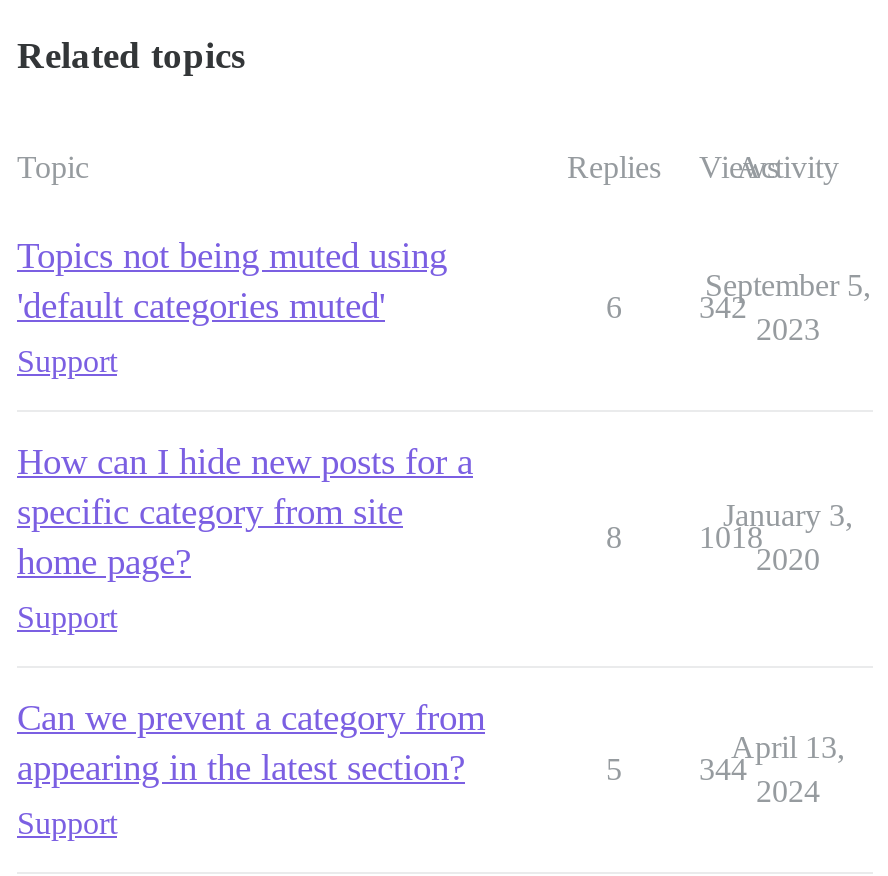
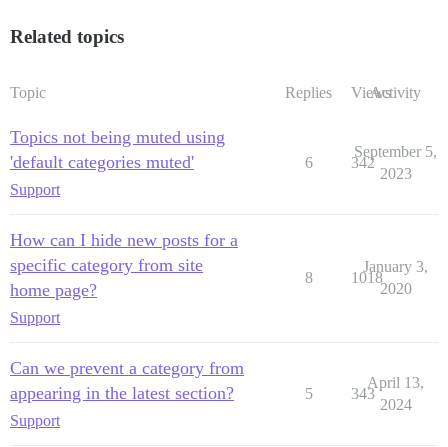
- 344
+ 343
